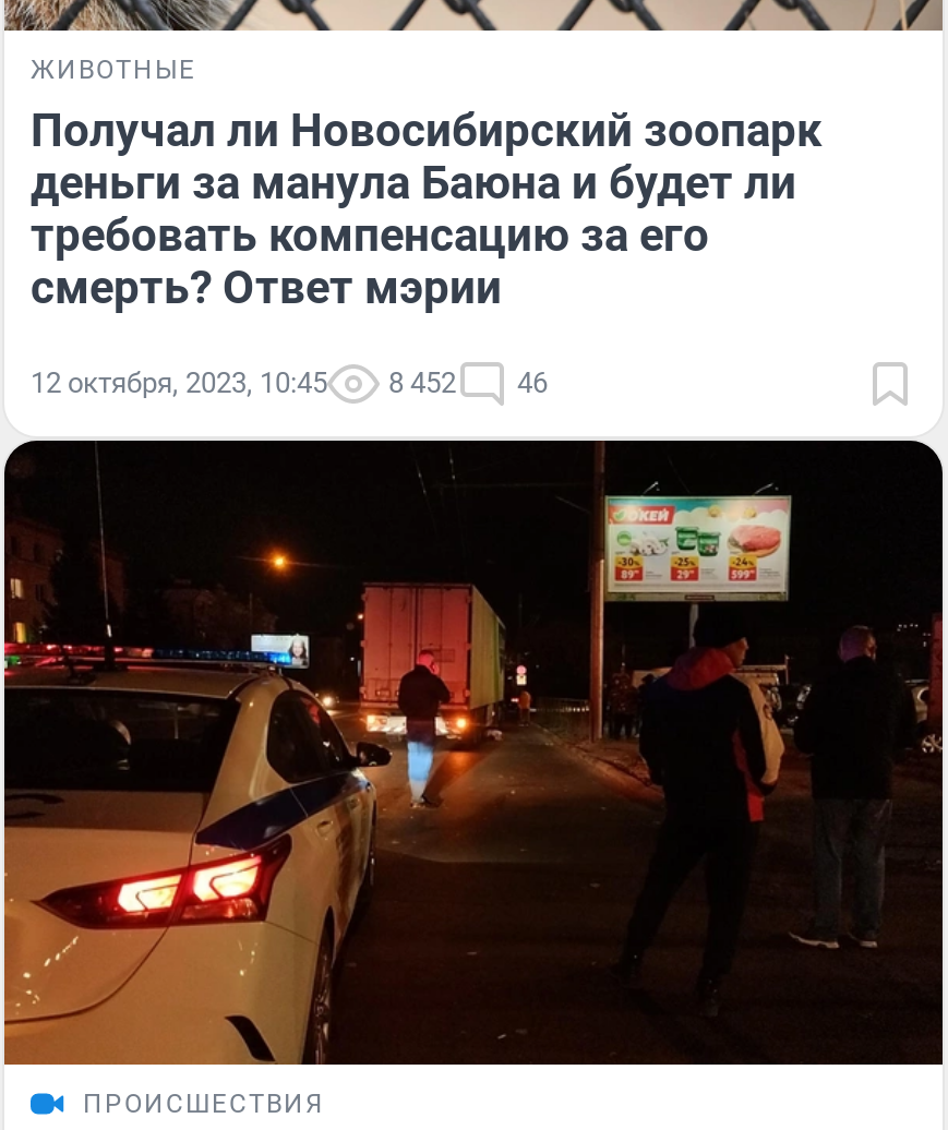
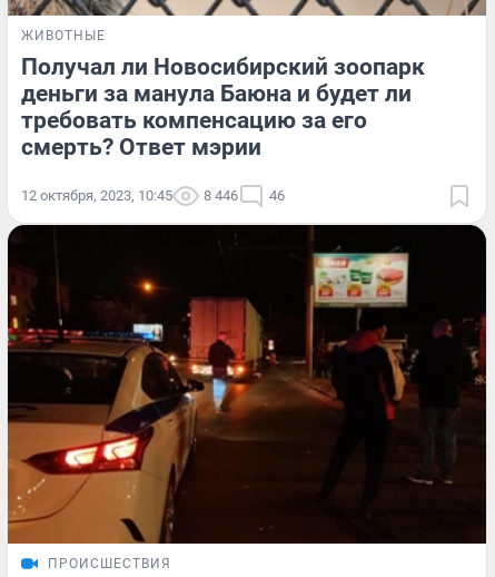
- 12 октября, 2023, 10:45 8 452 46
+ 12 октября, 2023, 10:45 8 446 46
